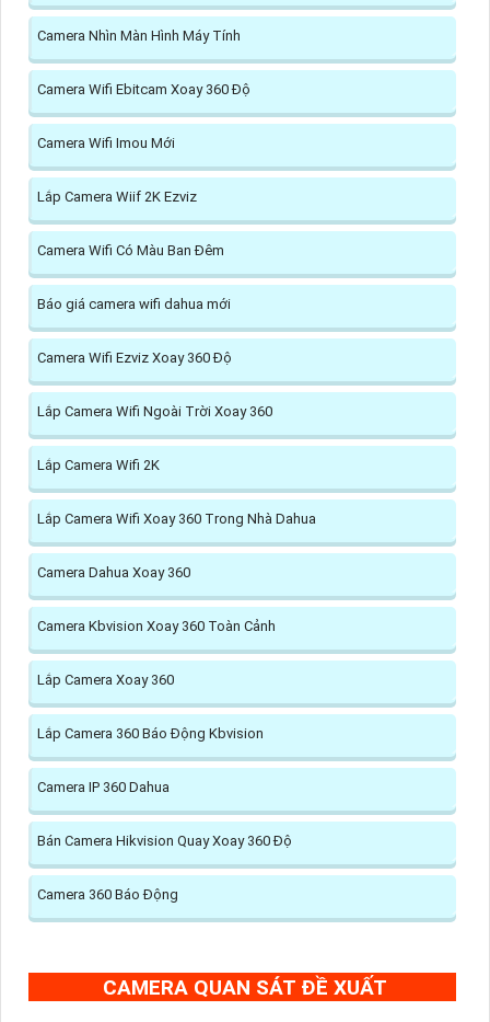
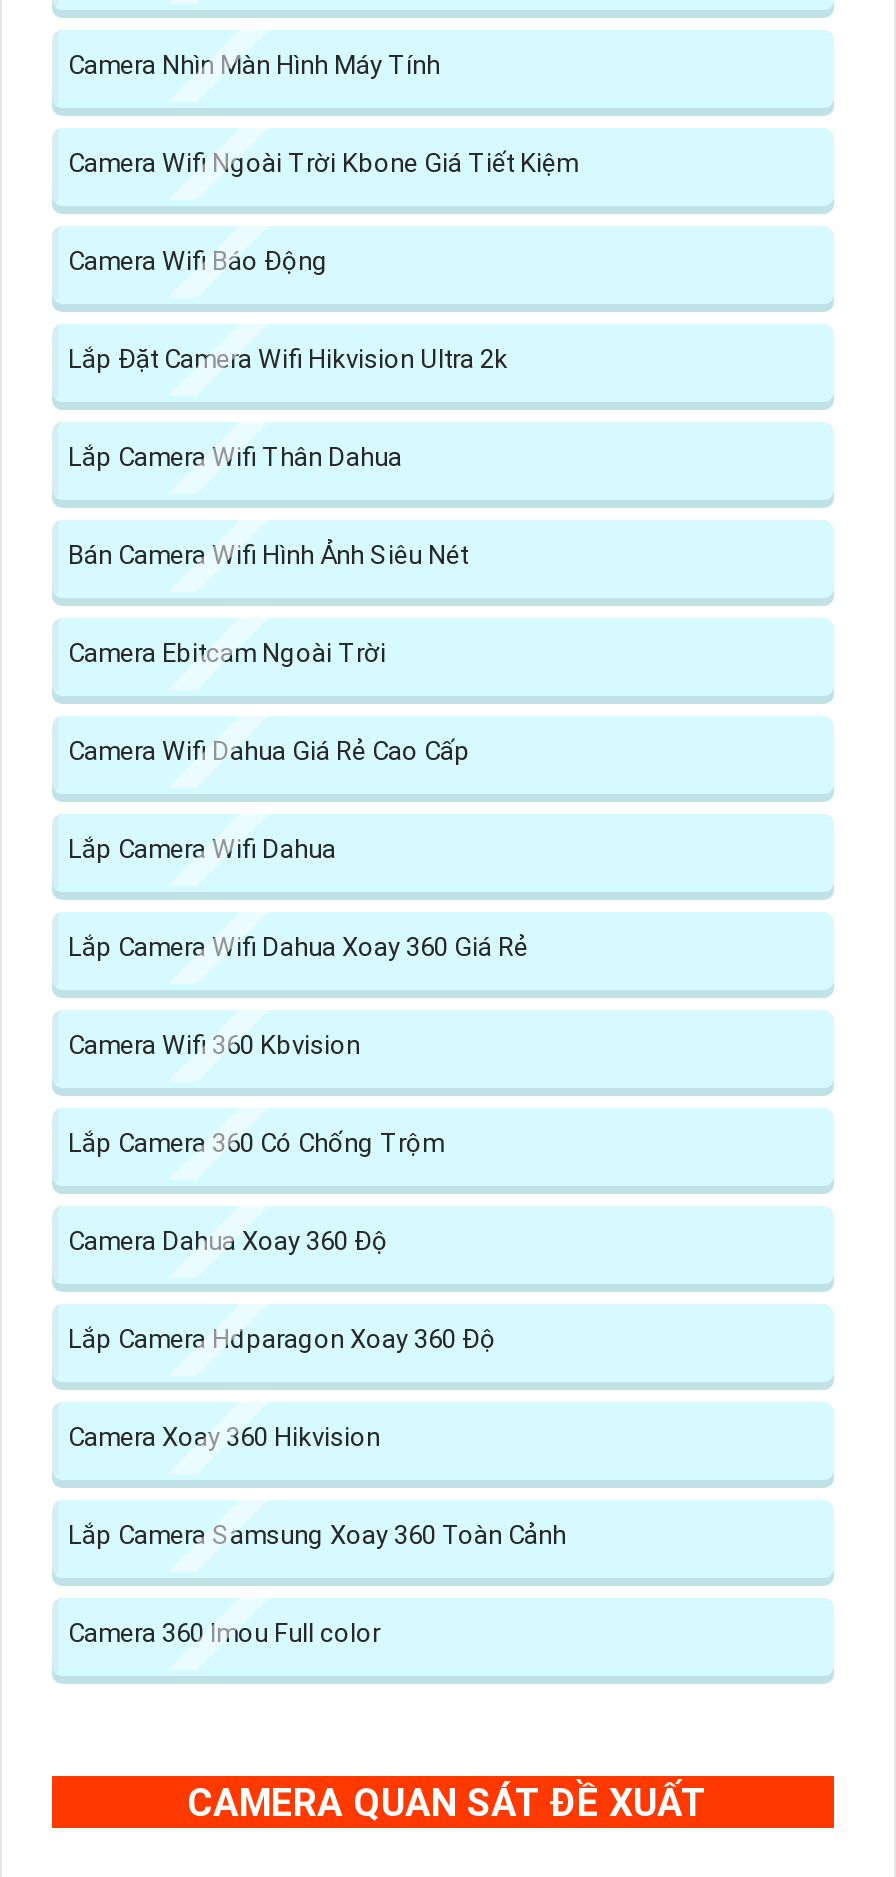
- Camera Wifi Ebitcam Xoay 360 Độ
+ Camera Wifi Ngoài Trời Kbone Giá Tiết Kiệm

- Camera Wifi Imou Mới
+ Camera Wifi Báo Động

- Lắp Camera Wiif 2K Ezviz
+ Lắp Đặt Camera Wifi Hikvision Ultra 2k

- Camera Wifi Có Màu Ban Đêm
+ Lắp Camera Wifi Thân Dahua

- Báo giá camera wifi dahua mới
+ Bán Camera Wifi Hình Ảnh Siêu Nét

- Camera Wifi Ezviz Xoay 360 Độ
+ Camera Ebitcam Ngoài Trời

- Lắp Camera Wifi Ngoài Trời Xoay 360
+ Camera Wifi Dahua Giá Rẻ Cao Cấp

- Lắp Camera Wifi 2K
+ Lắp Camera Wifi Dahua

- Lắp Camera Wifi Xoay 360 Trong Nhà Dahua
+ Lắp Camera Wifi Dahua Xoay 360 Giá Rẻ

- Camera Dahua Xoay 360
+ Camera Wifi 360 Kbvision

- Camera Kbvision Xoay 360 Toàn Cảnh
+ Lắp Camera 360 Có Chống Trộm

- Lắp Camera Xoay 360
+ Camera Dahua Xoay 360 Độ

- Lắp Camera 360 Báo Động Kbvision
+ Lắp Camera Hdparagon Xoay 360 Độ

- Camera IP 360 Dahua
+ Camera Xoay 360 Hikvision

- Bán Camera Hikvision Quay Xoay 360 Độ
+ Lắp Camera Samsung Xoay 360 Toàn Cảnh

- Camera 360 Báo Động
+ Camera 360 Imou Full color
